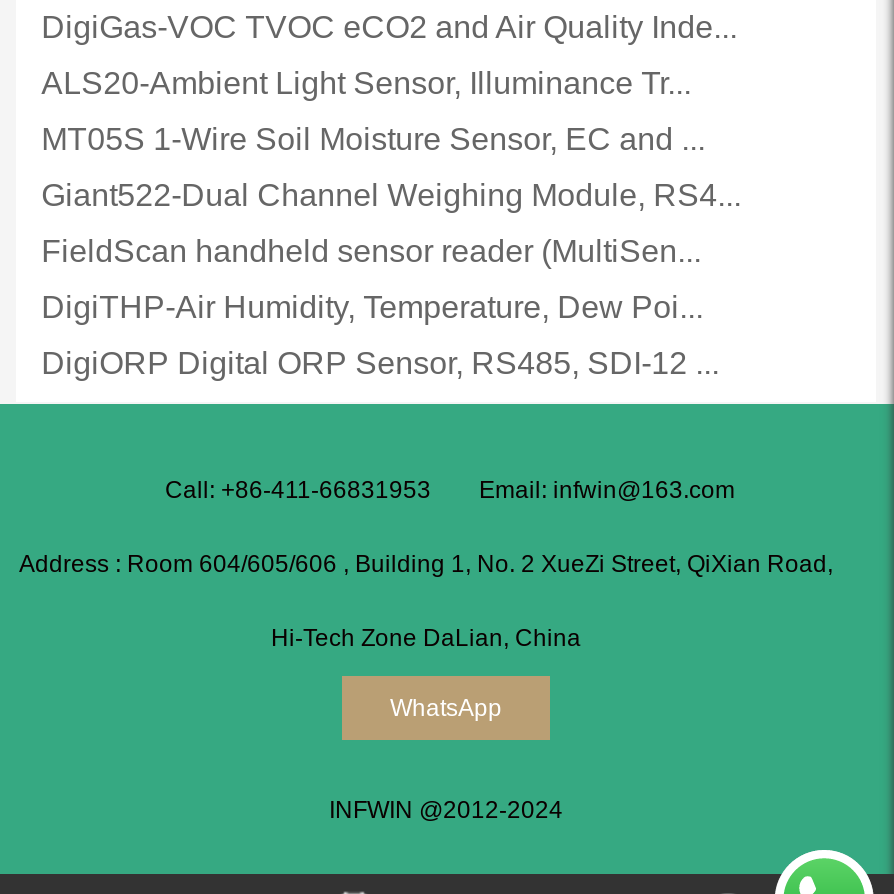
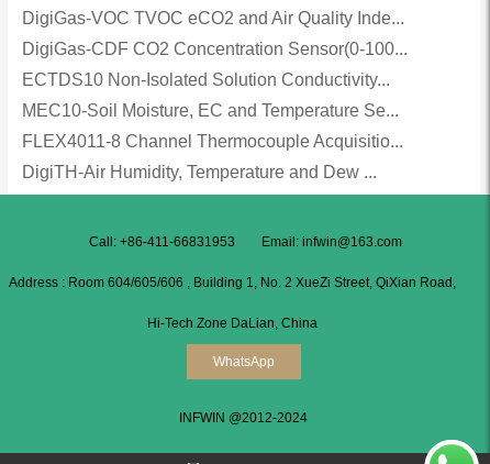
- ALS20-Ambient Light Sensor, Illuminance Tr...
- MT05S 1-Wire Soil Moisture Sensor, EC and ...
- Giant522-Dual Channel Weighing Module, RS4...
- FieldScan handheld sensor reader (MultiSen...
- DigiTHP-Air Humidity, Temperature, Dew Poi...
- DigiORP Digital ORP Sensor, RS485, SDI-12 ...
+ DigiGas-CDF CO2 Concentration Sensor(0-100...
+ ECTDS10 Non-Isolated Solution Conductivity...
+ MEC10-Soil Moisture, EC and Temperature Se...
+ FLEX4011-8 Channel Thermocouple Acquisitio...
+ DigiTH-Air Humidity, Temperature and Dew ...
